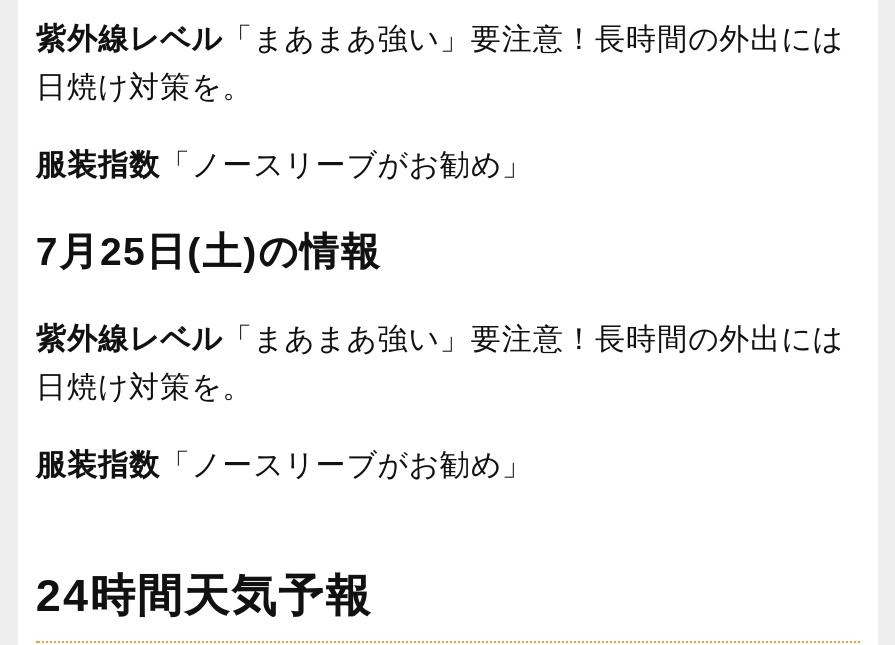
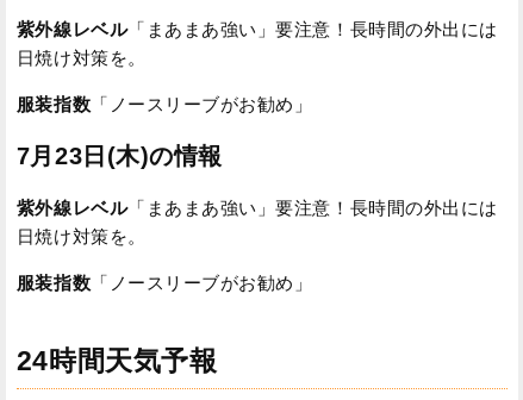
- 7月25日(土)の情報
+ 7月23日(木)の情報
